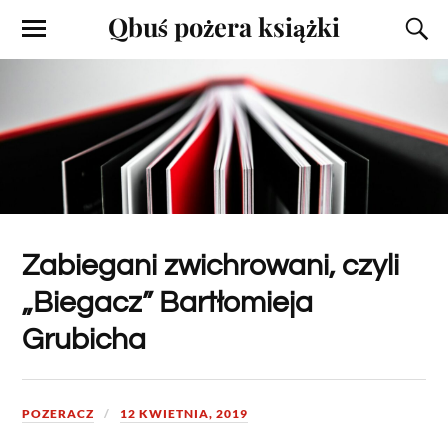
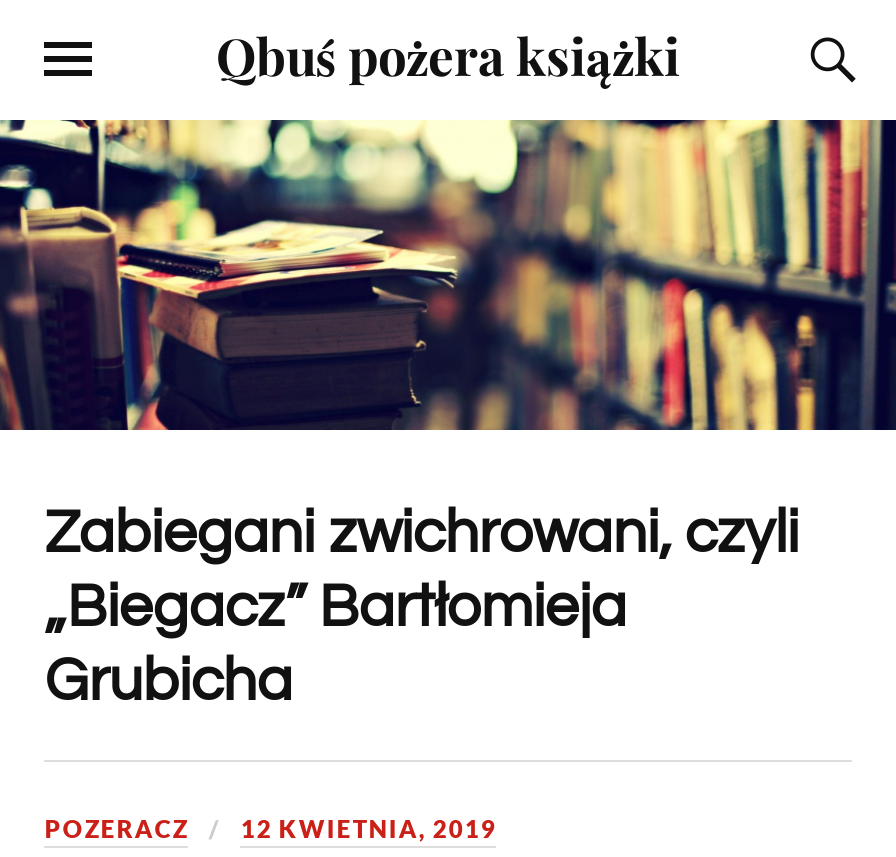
- [image]
+ [image]
